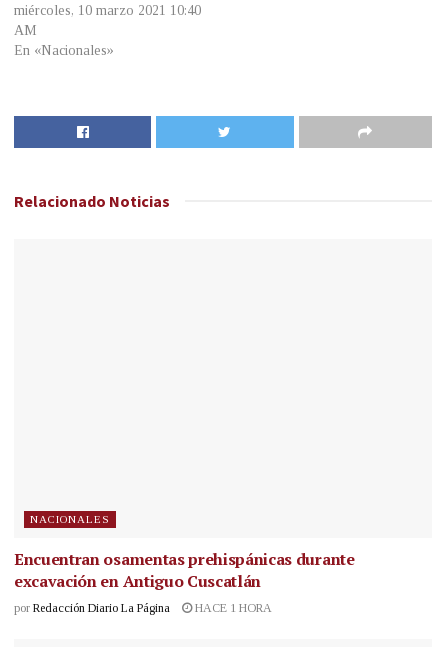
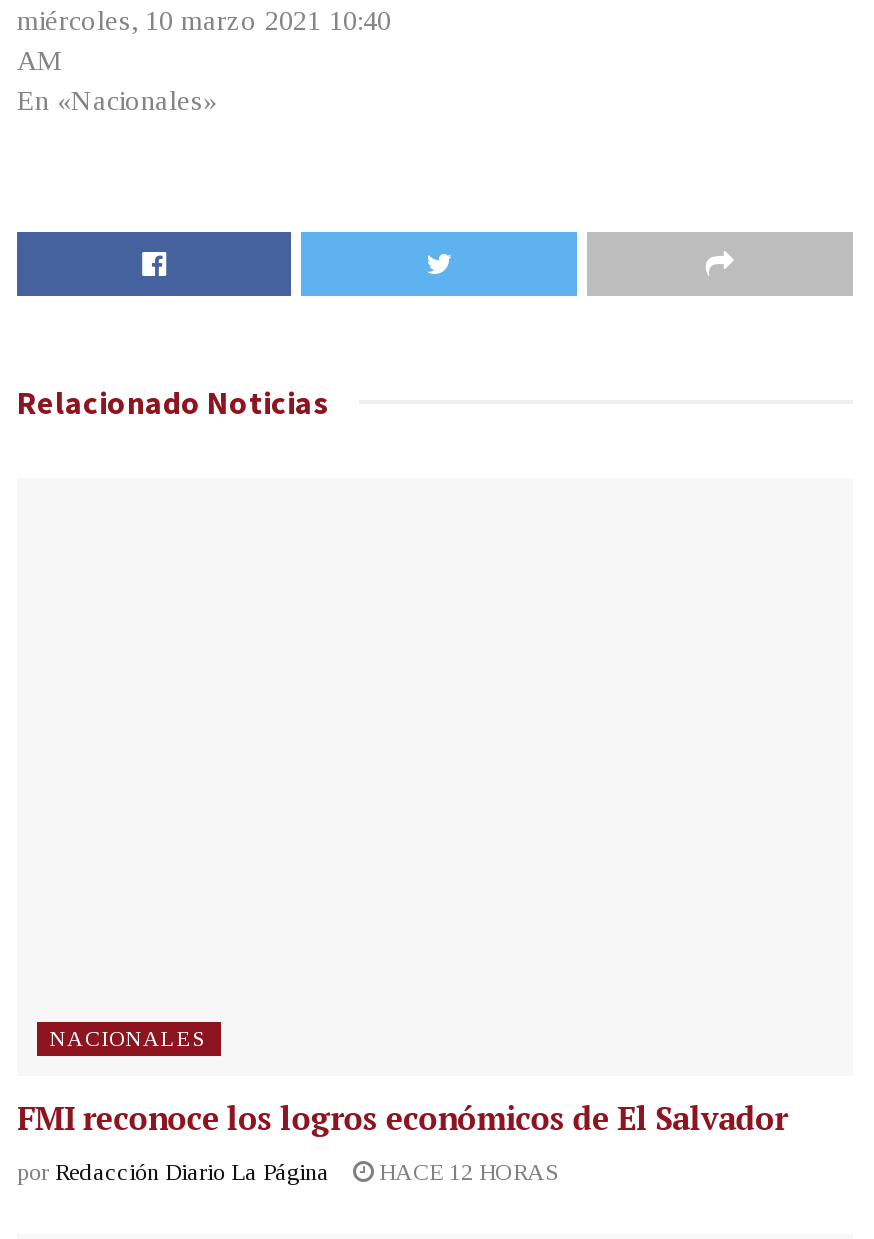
- Encuentran osamentas prehispánicas durante
- excavación en Antiguo Cuscatlán
+ FMI reconoce los logros económicos de El Salvador

- por Redacción Diario La Página HACE 1 HORA
+ por Redacción Diario La Página HACE 12 HORAS
